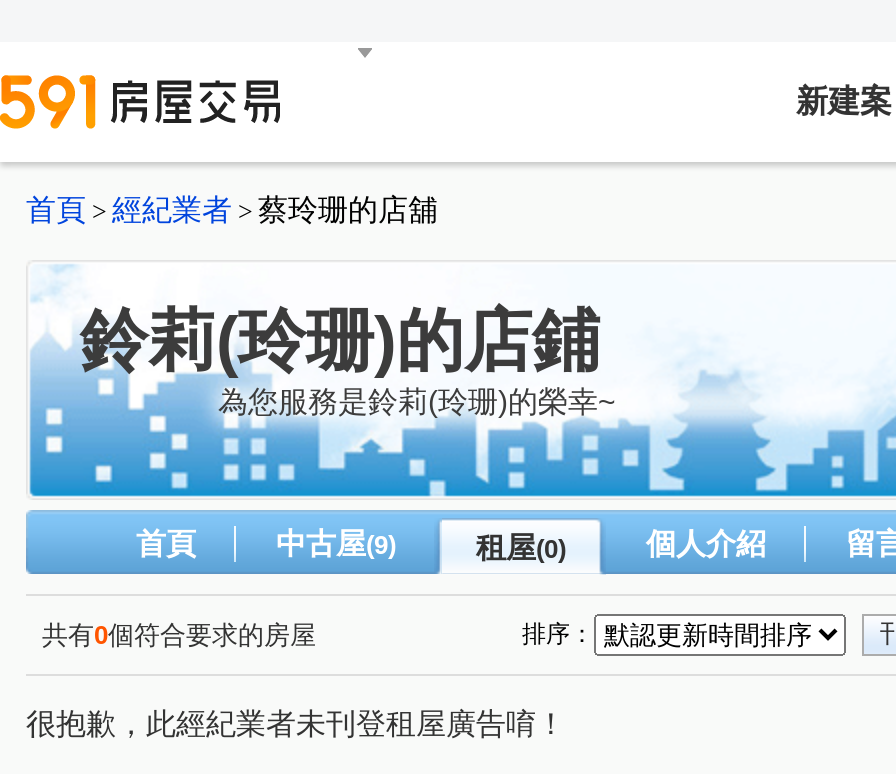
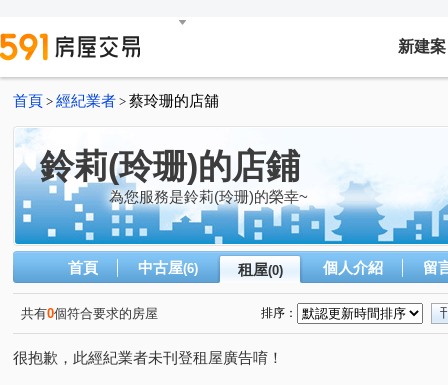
- 中古屋(9)
+ 中古屋(6)
